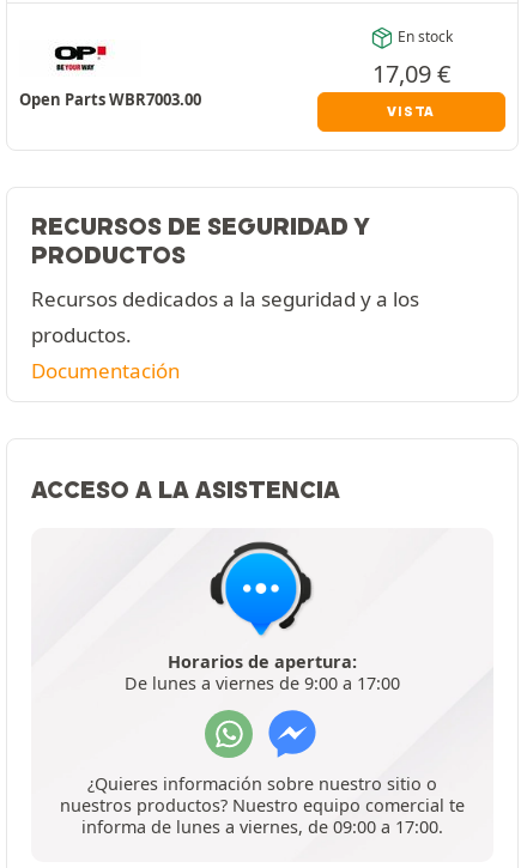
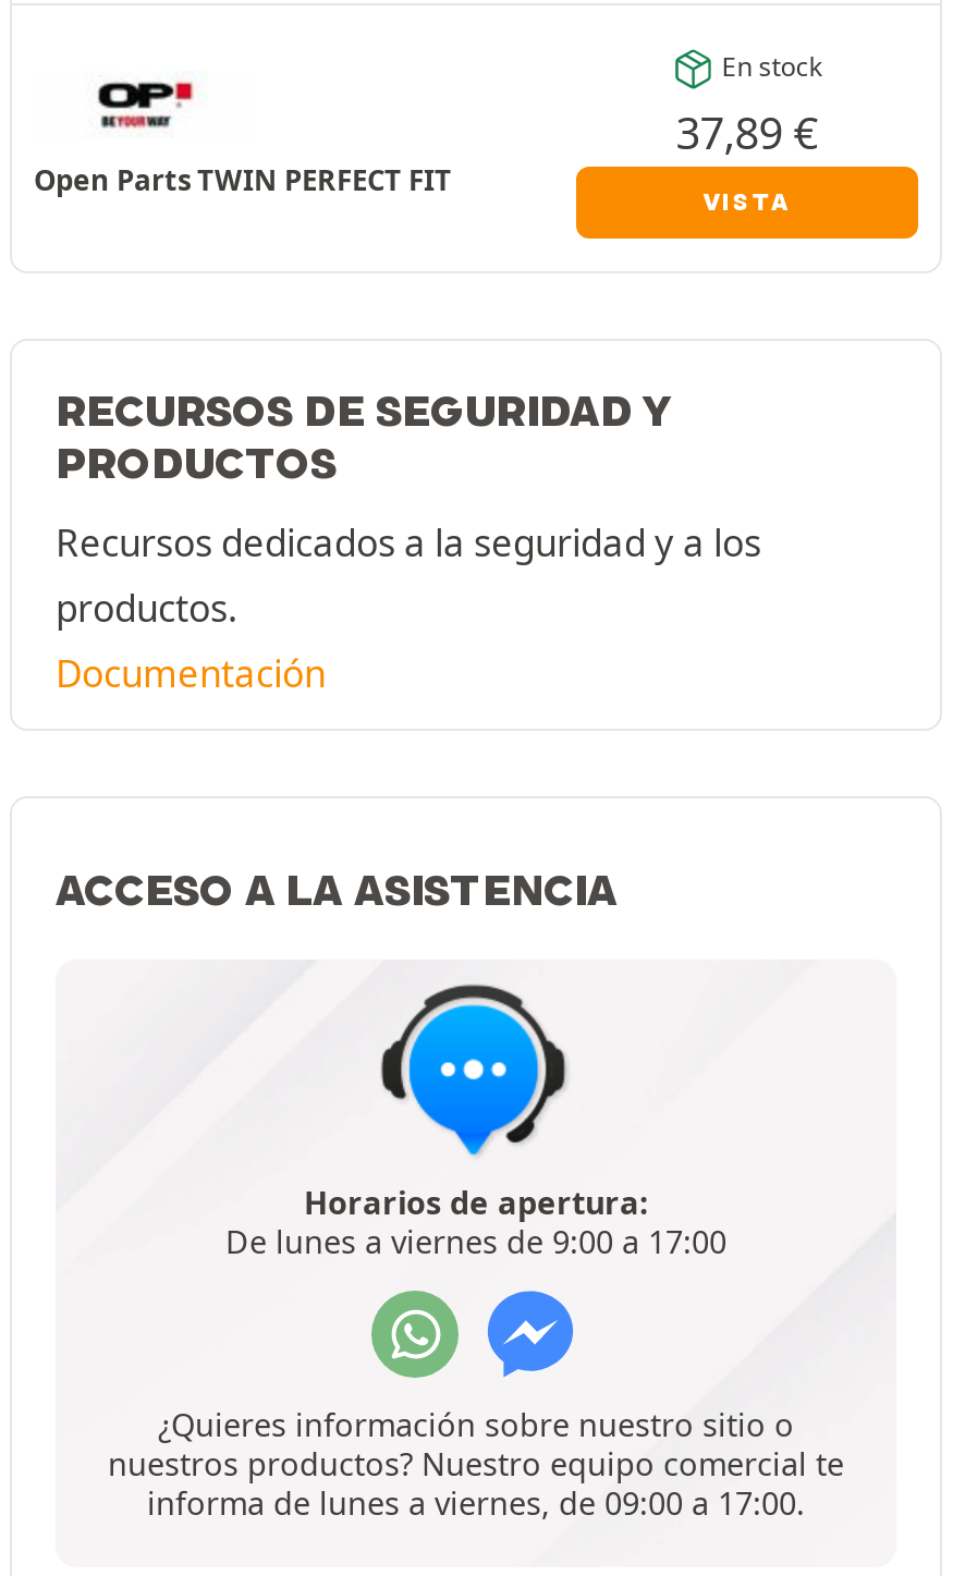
- 17,09 €
+ 37,89 €

- Open Parts WBR7003.00
+ Open Parts TWIN PERFECT FIT
